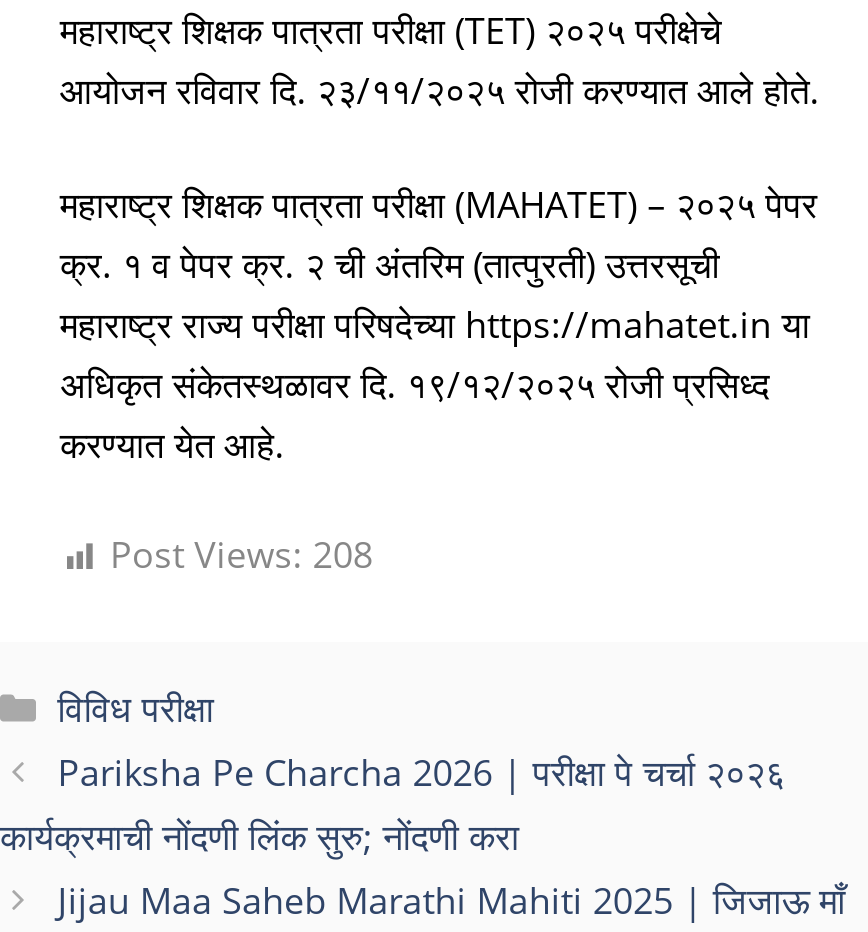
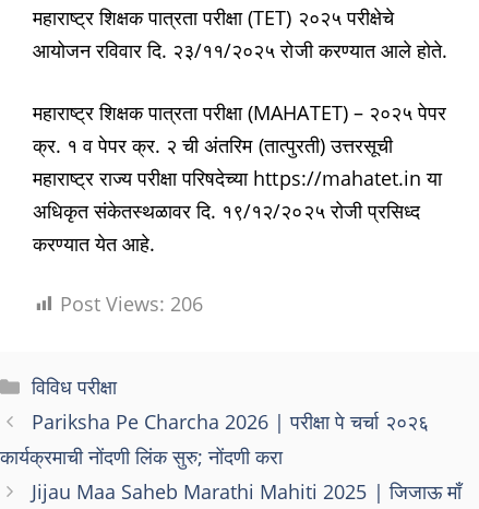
- Post Views: 208
+ Post Views: 206
